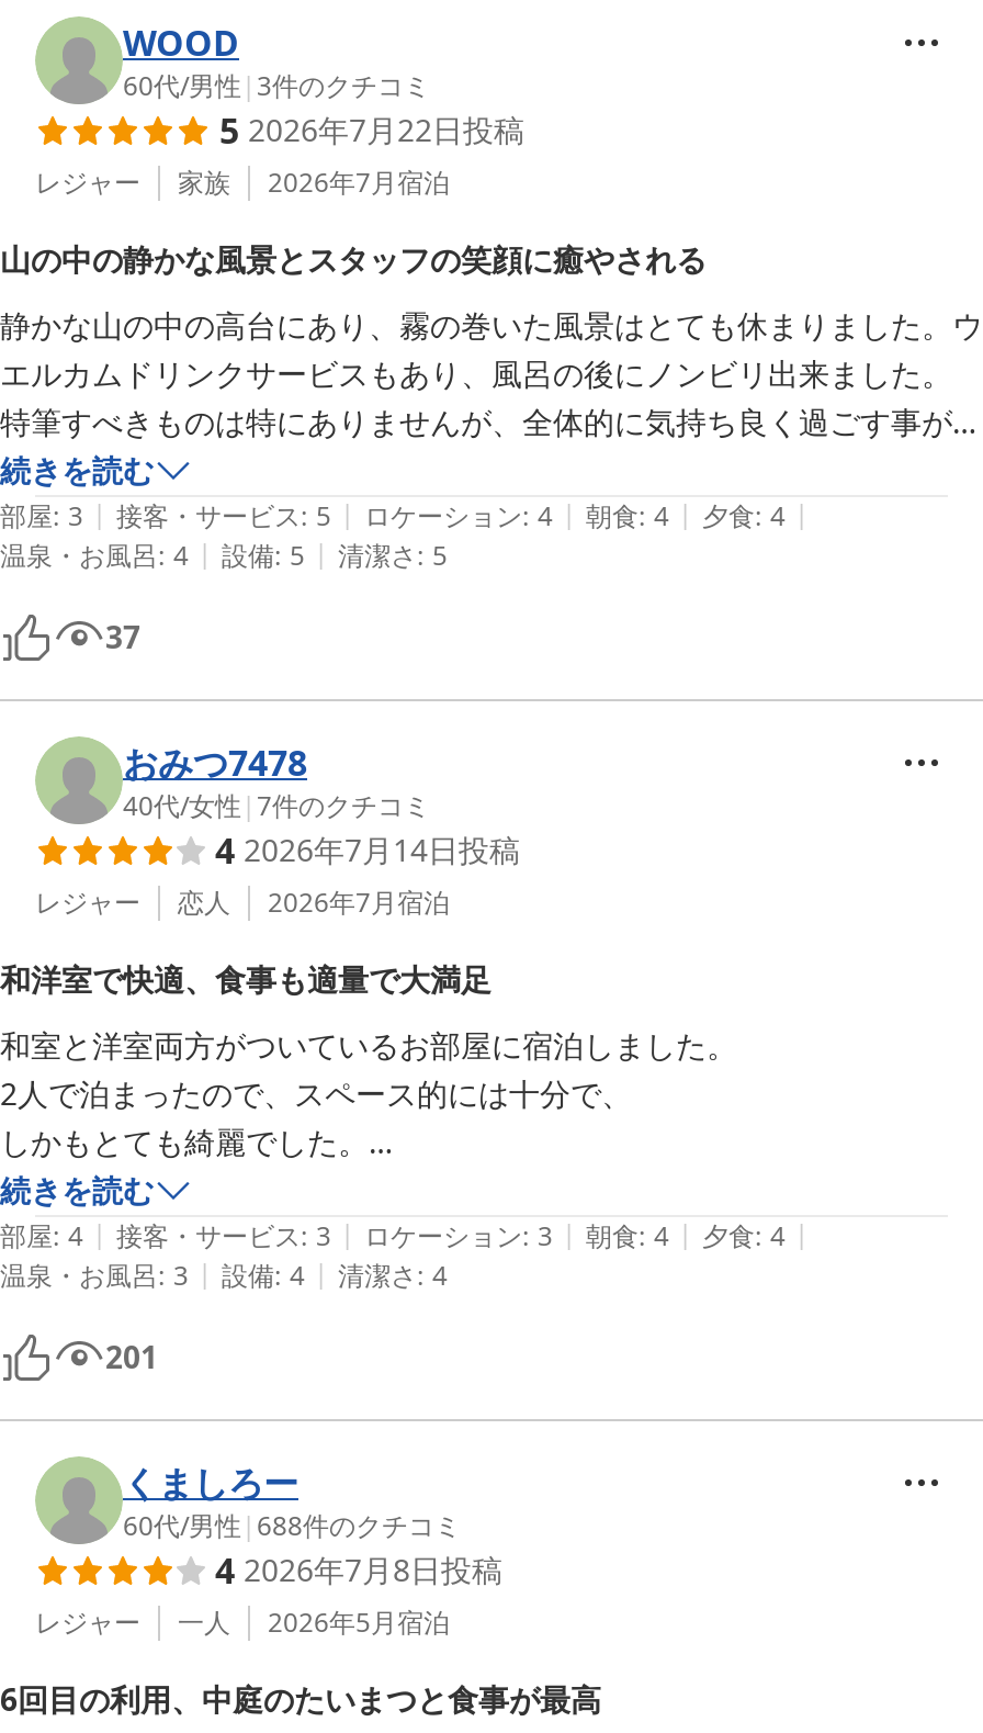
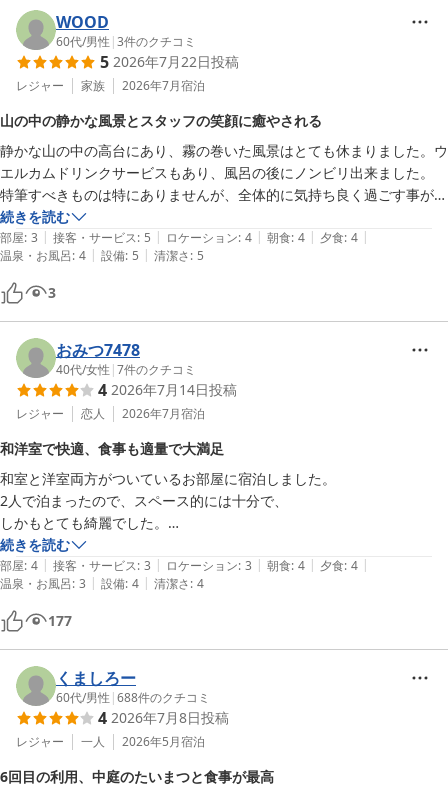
- 37
+ 3

- 201
+ 177
